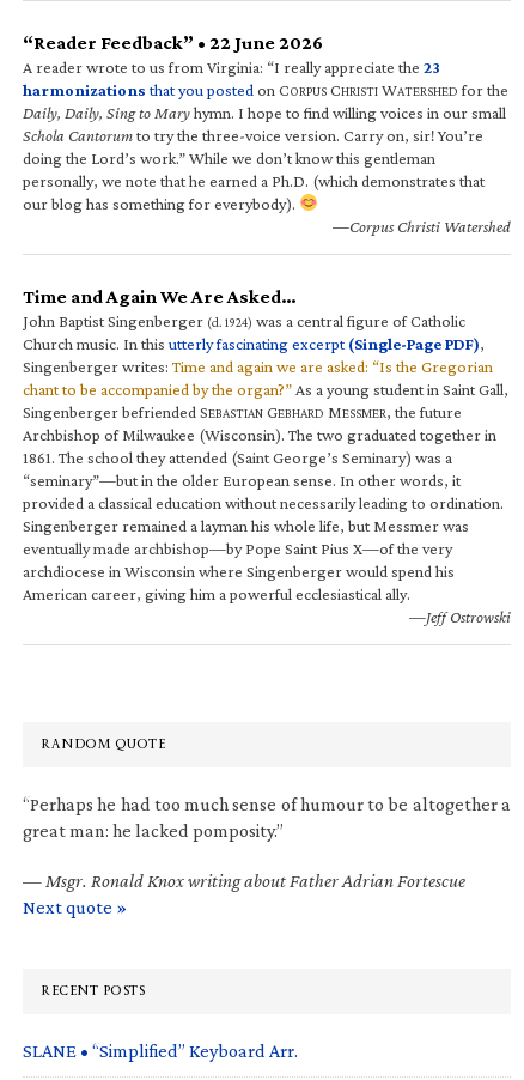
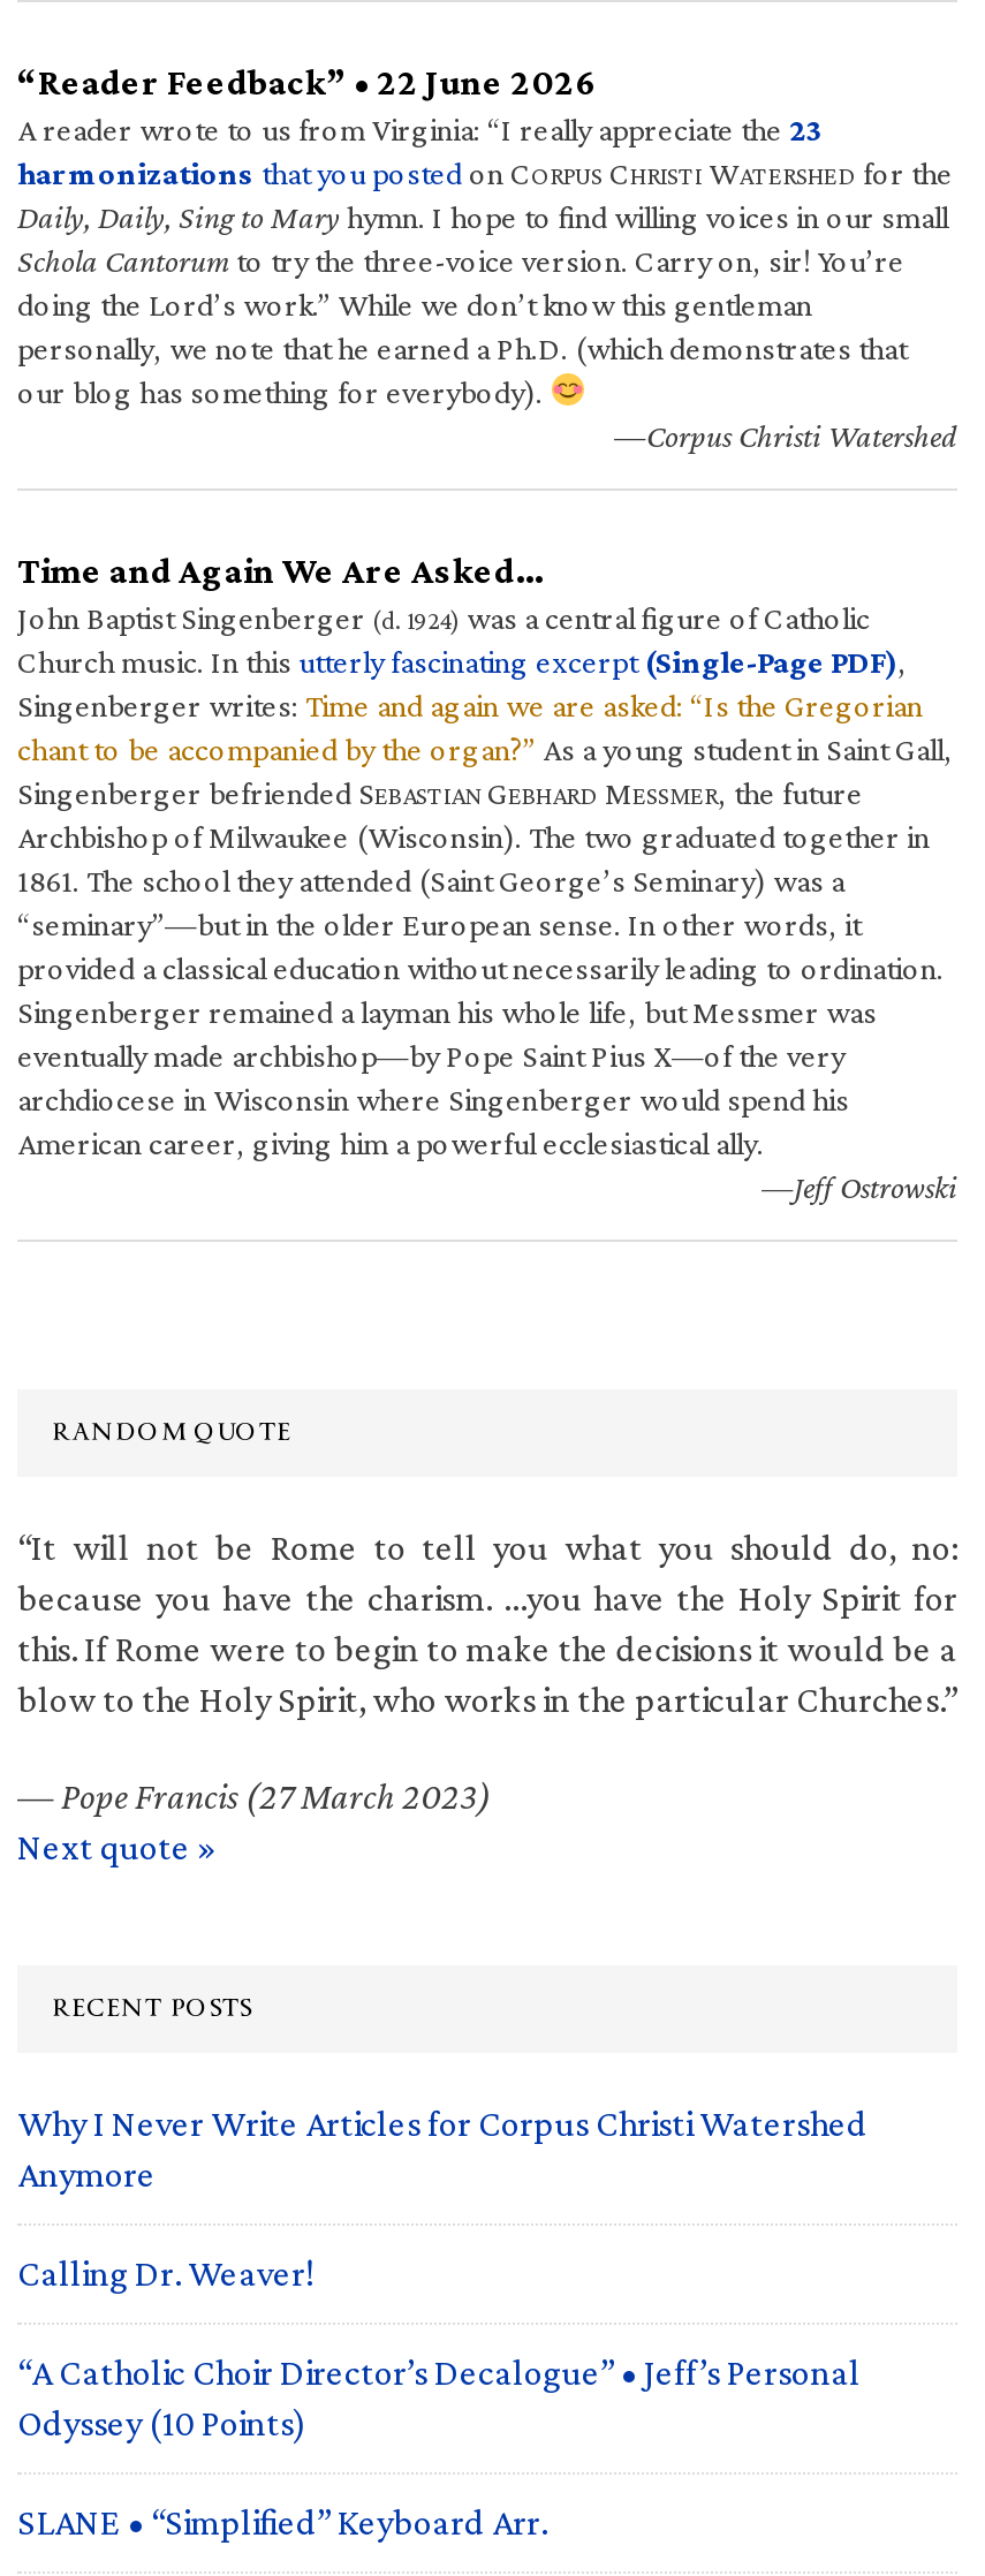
- “Perhaps he had too much sense of humour to be altogether a
- great man: he lacked pomposity.”
+ “It will not be Rome to tell you what you should do, no:
+ because you have the charism. …you have the Holy Spirit for
+ this. If Rome were to begin to make the decisions it would be a
+ blow to the Holy Spirit, who works in the particular Churches.”

- — Msgr. Ronald Knox writing about Father Adrian Fortescue
+ — Pope Francis (27 March 2023)

+ Why I Never Write Articles for Corpus Christi Watershed
+ Anymore
+ Calling Dr. Weaver!
+ “A Catholic Choir Director’s Decalogue” • Jeff’s Personal
+ Odyssey (10 Points)
